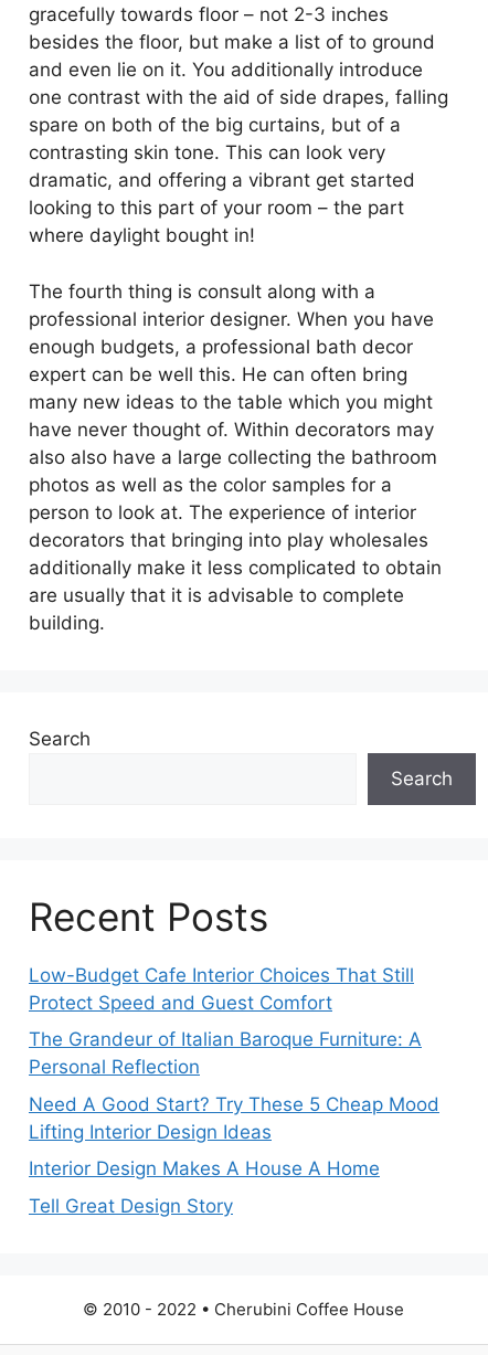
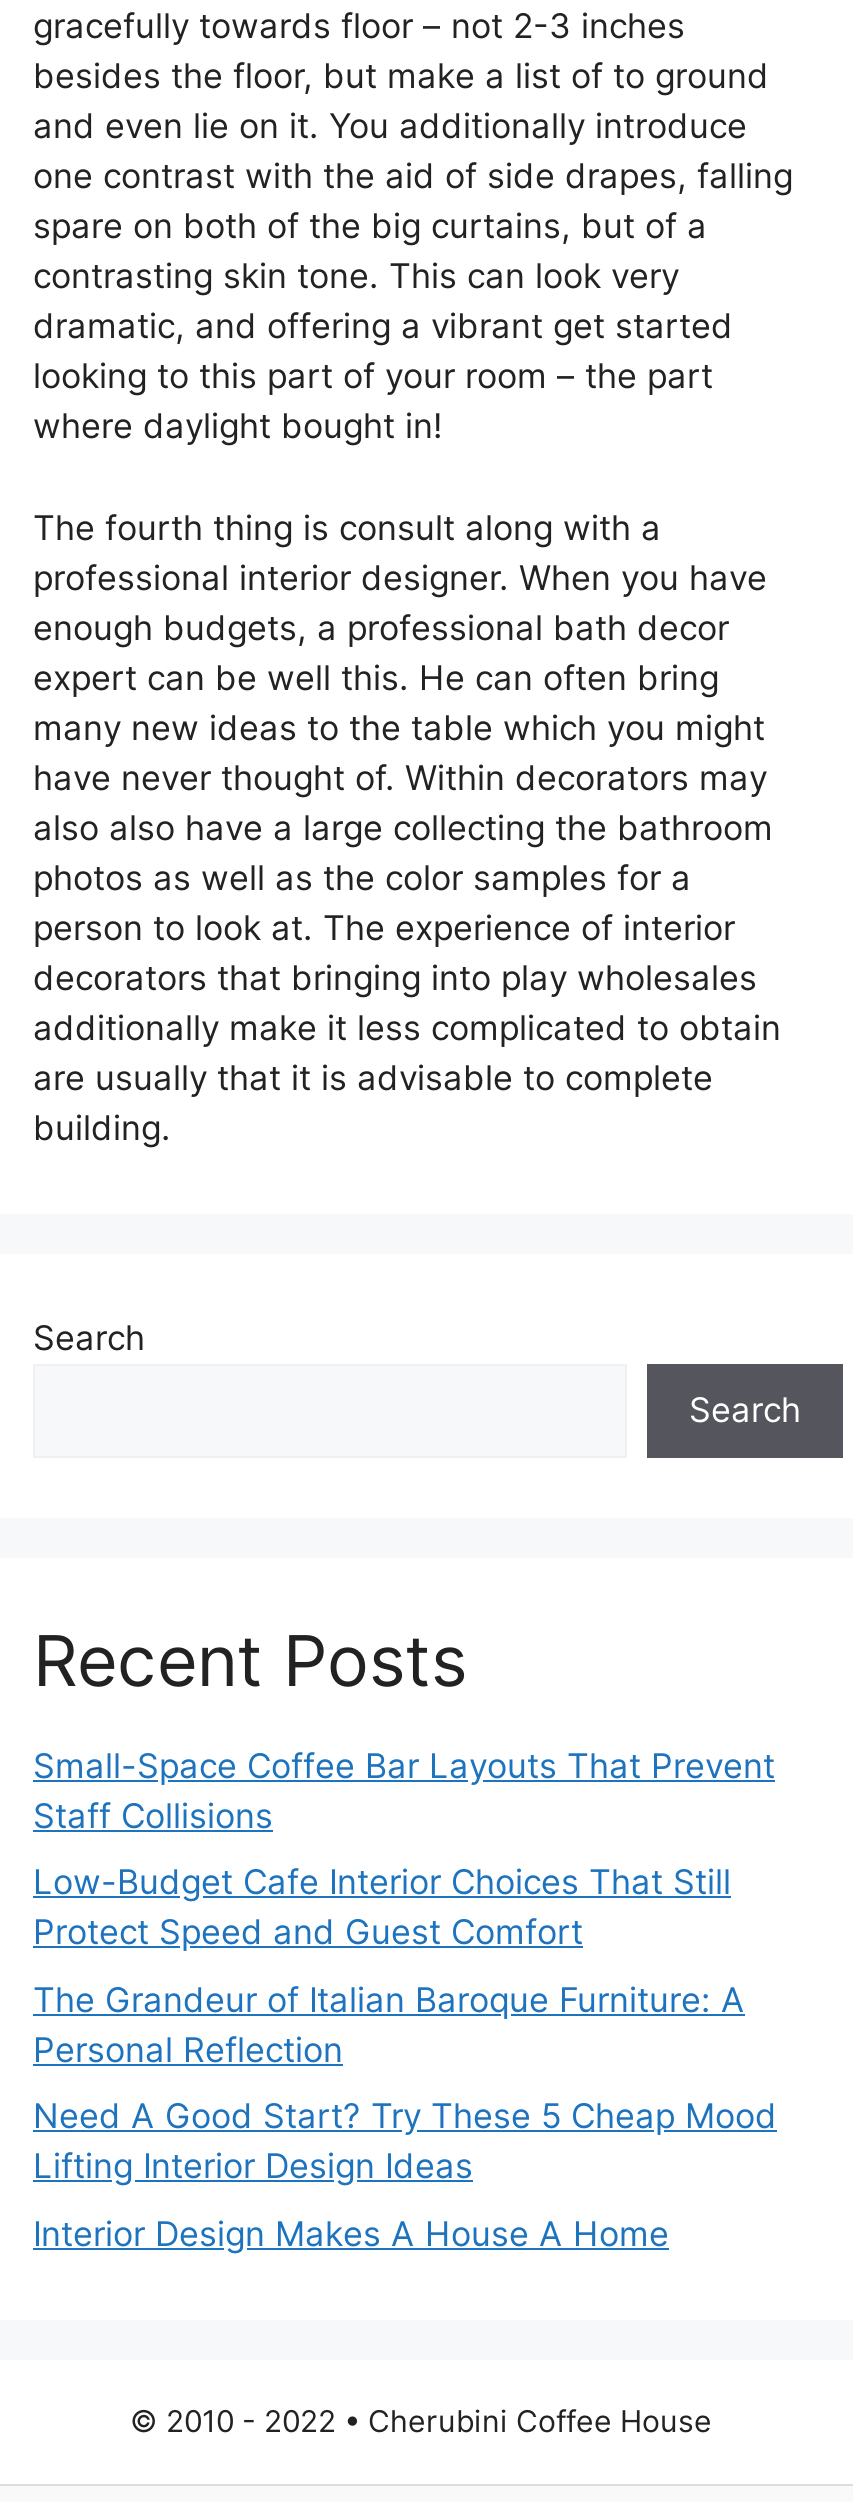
+ Small-Space Coffee Bar Layouts That Prevent
+ Staff Collisions

moved down: Low-Budget Cafe Interior Choices That Still | Protect Speed and Guest Comfort | The Grandeur of Italian Baroque Furniture: A | Personal Reflection | Need A Good Start? Try These 5 Cheap Mood | Lifting Interior Design Ideas | Interior Design Makes A House A Home

- Tell Great Design Story
